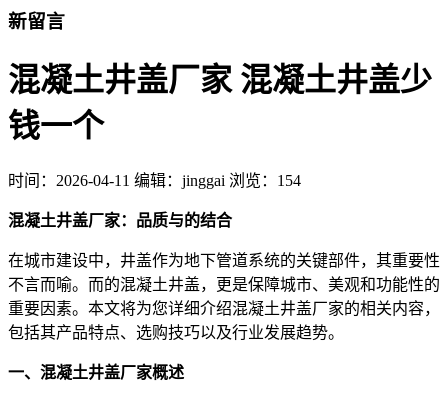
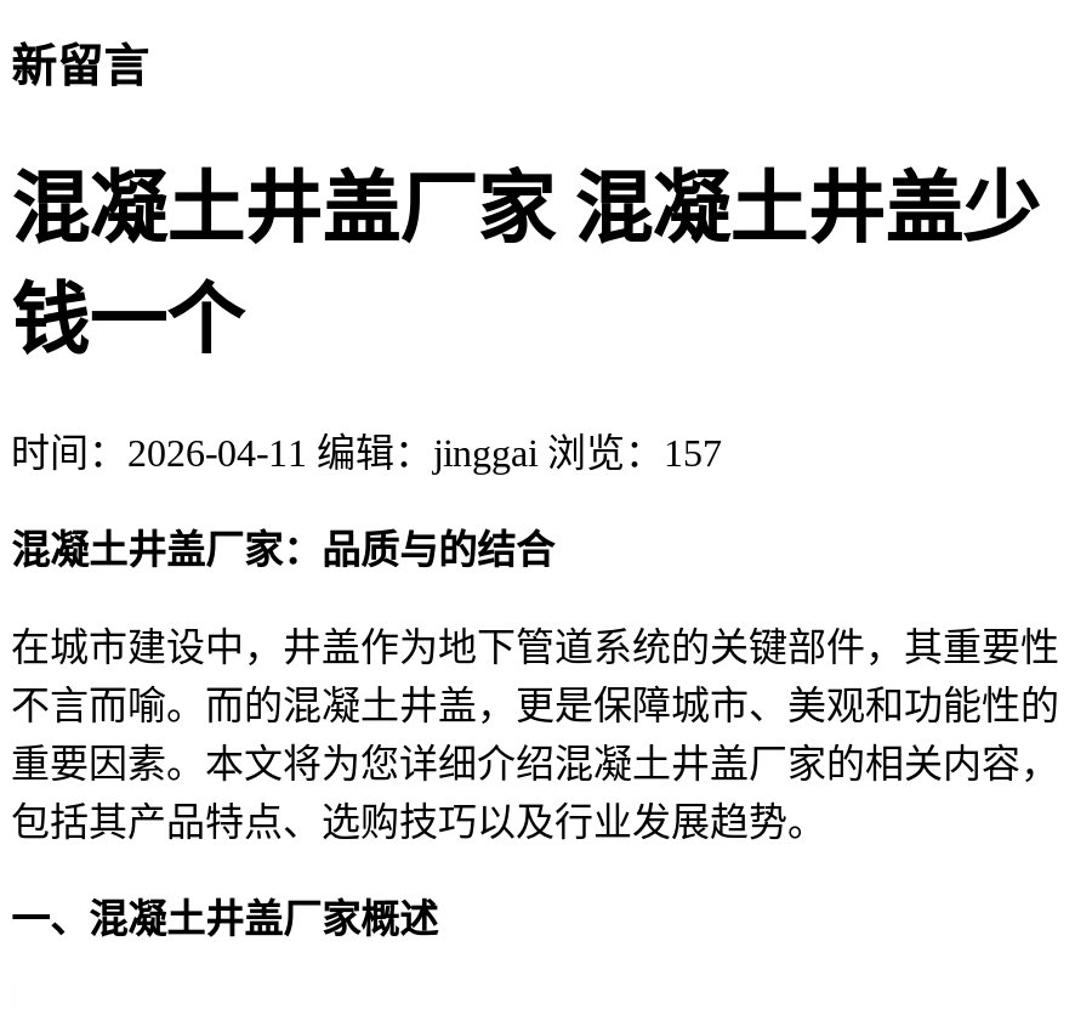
- 时间：2026-04-11 编辑：jinggai 浏览：154
+ 时间：2026-04-11 编辑：jinggai 浏览：157
